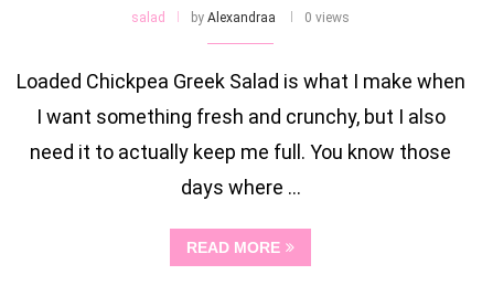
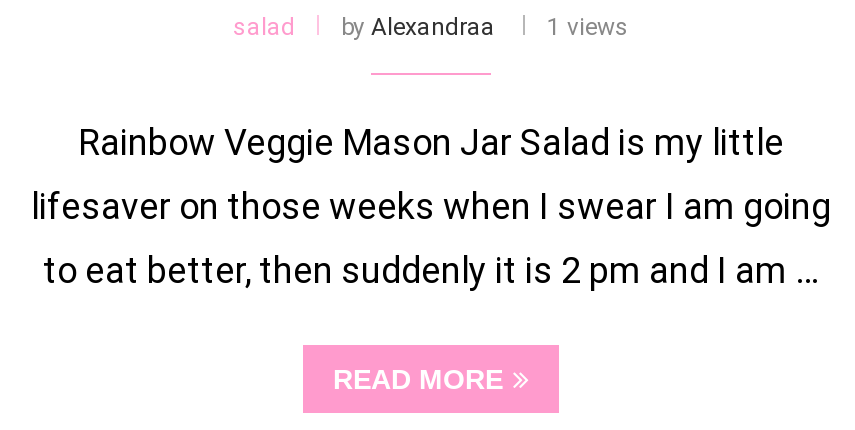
- 0 views
- Loaded Chickpea Greek Salad is what I make when
- I want something fresh and crunchy, but I also
- need it to actually keep me full. You know those
- days where …
+ 1 views
+ Rainbow Veggie Mason Jar Salad is my little
+ lifesaver on those weeks when I swear I am going
+ to eat better, then suddenly it is 2 pm and I am …
